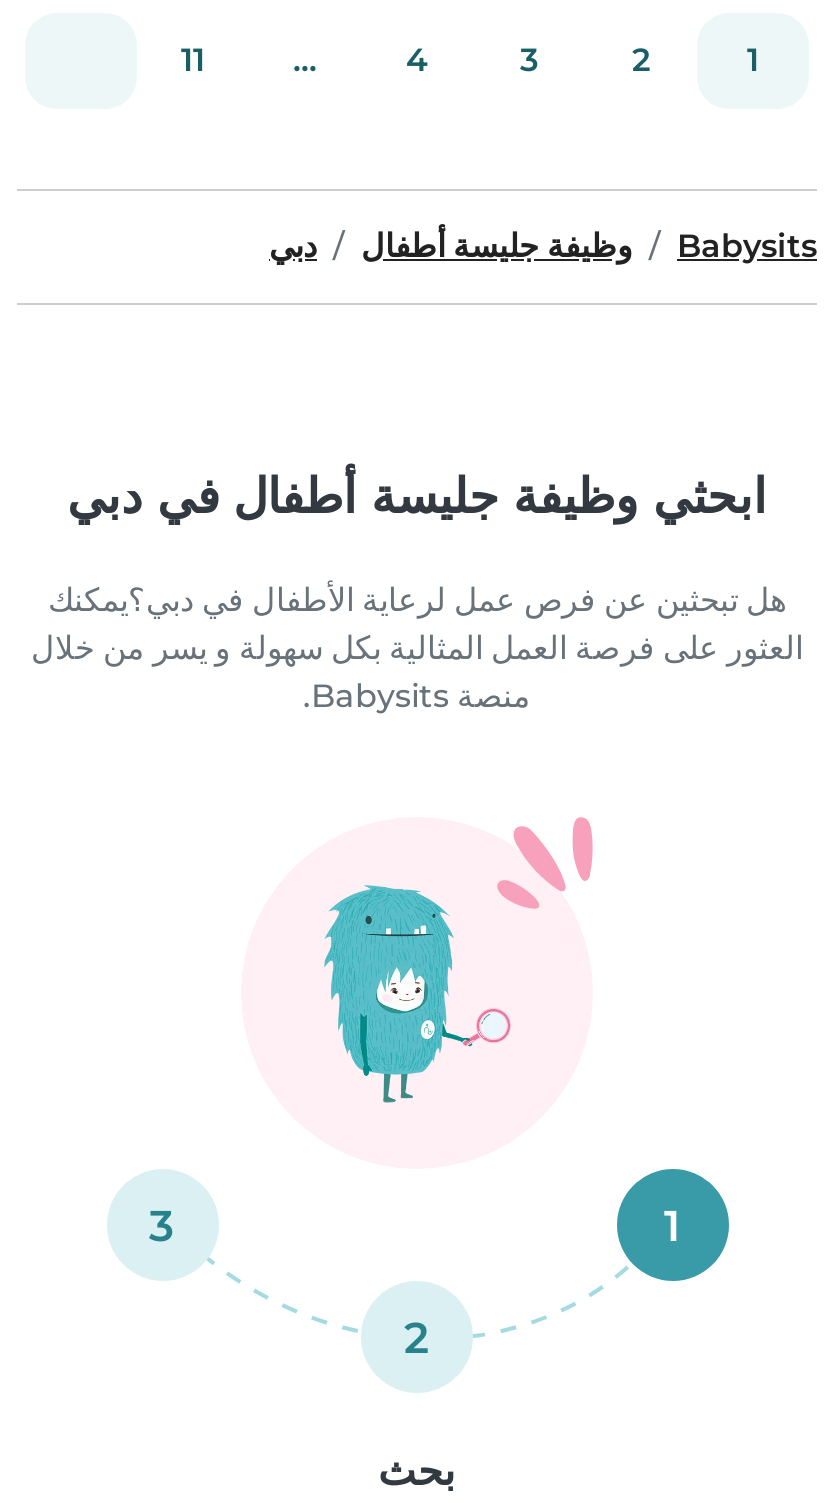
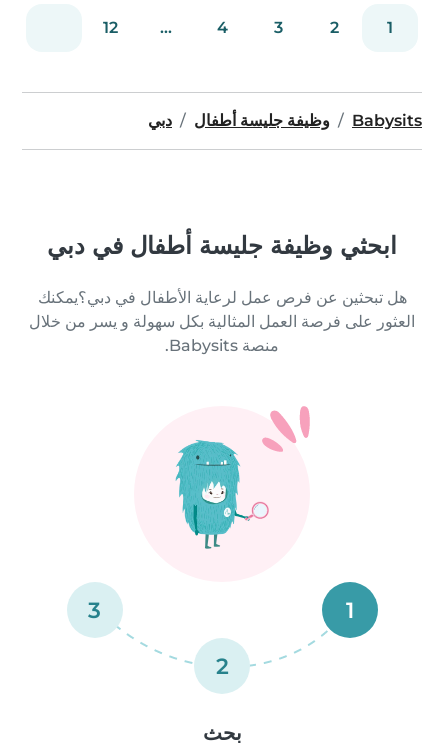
- 11
+ 12
